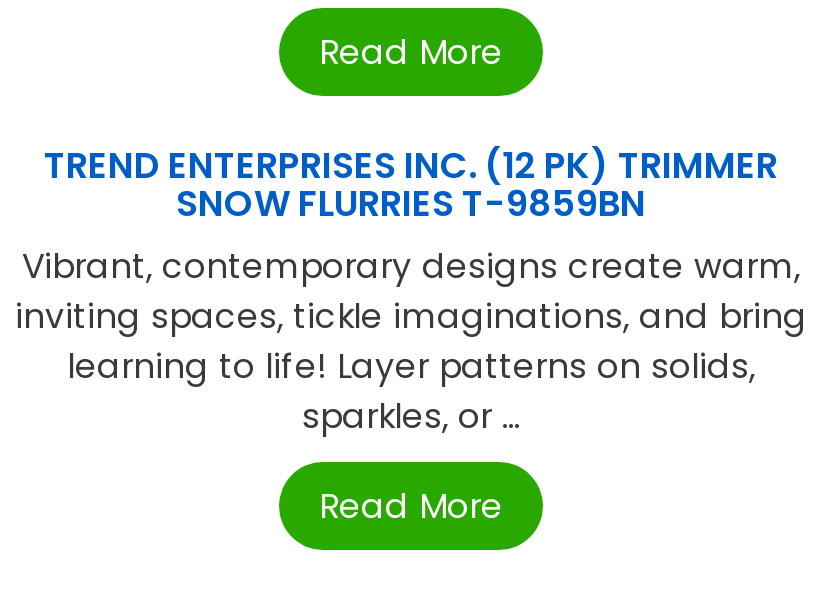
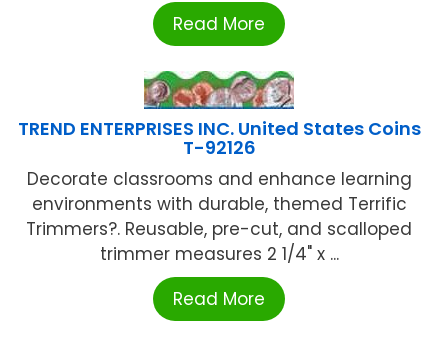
- TREND ENTERPRISES INC. (12 PK) TRIMMER
- SNOW FLURRIES T-9859BN
- Vibrant, contemporary designs create warm,
- inviting spaces, tickle imaginations, and bring
- learning to life! Layer patterns on solids,
- sparkles, or ...
+ TREND ENTERPRISES INC. United States Coins
+ T-92126
+ Decorate classrooms and enhance learning
+ environments with durable, themed Terrific
+ Trimmers?. Reusable, pre-cut, and scalloped
+ trimmer measures 2 1/4" x ...
